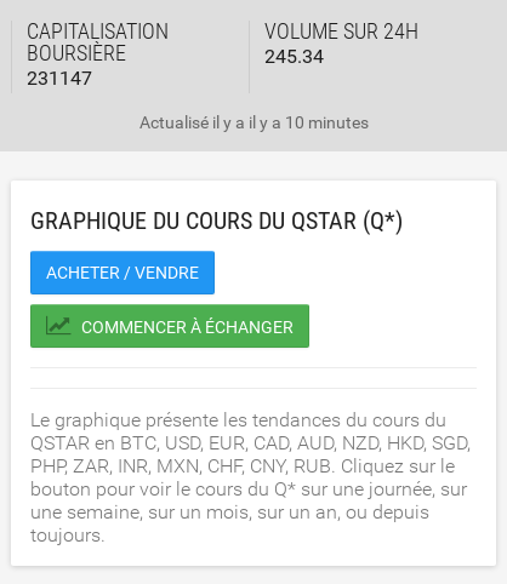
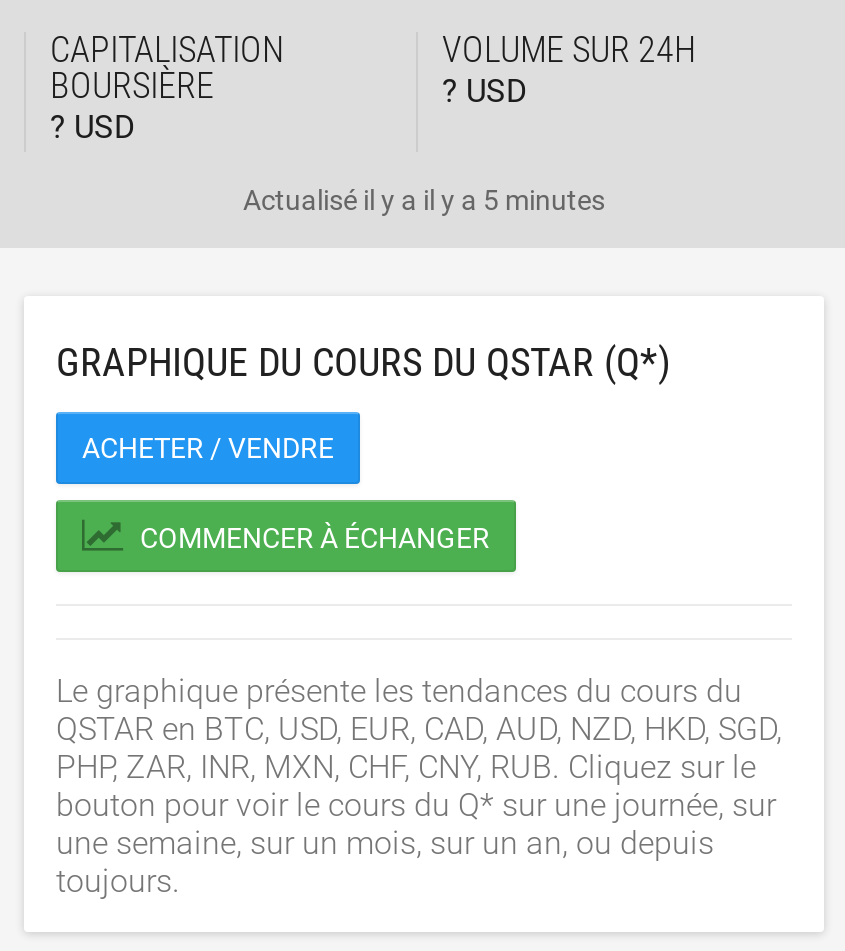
- 245.34
+ ? USD

- 231147
+ ? USD

- Actualisé il y a il y a 10 minutes
+ Actualisé il y a il y a 5 minutes
